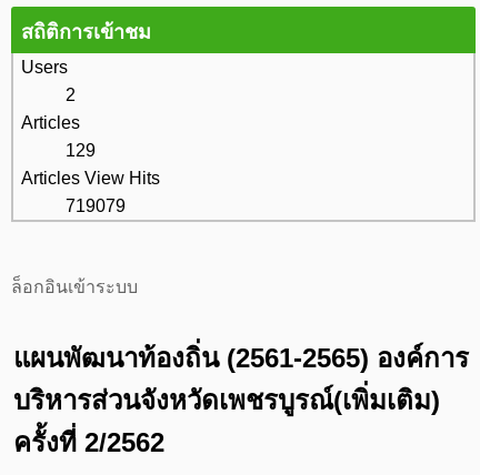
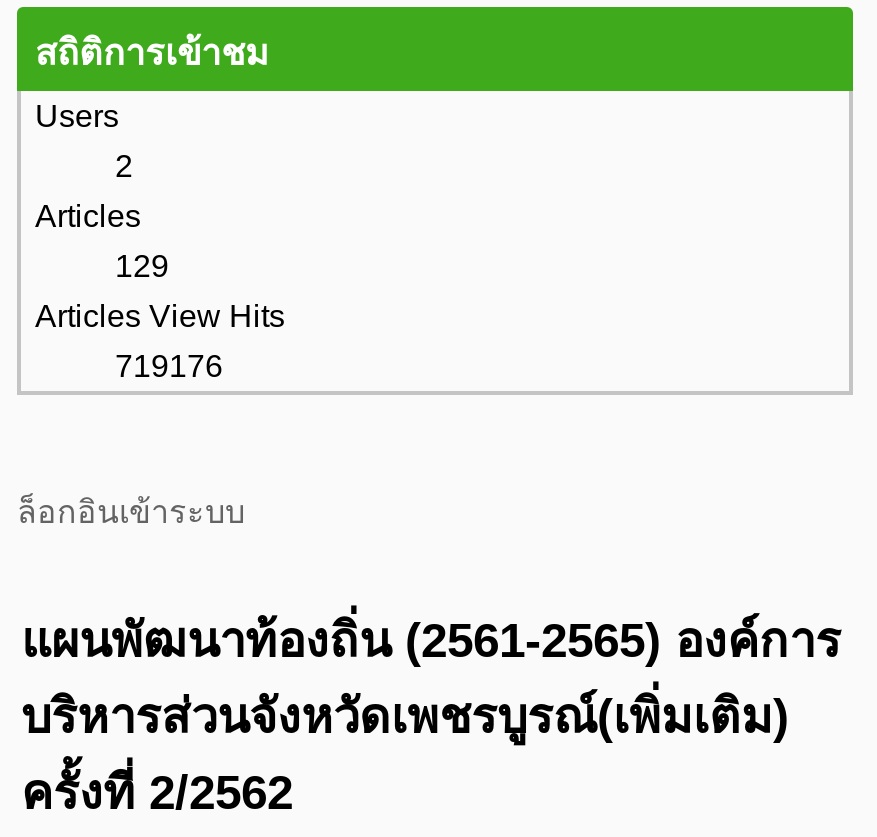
- 719079
+ 719176
